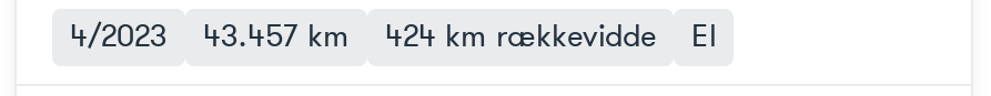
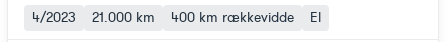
- 43.457 km
+ 21.000 km

- 424 km rækkevidde
+ 400 km rækkevidde
